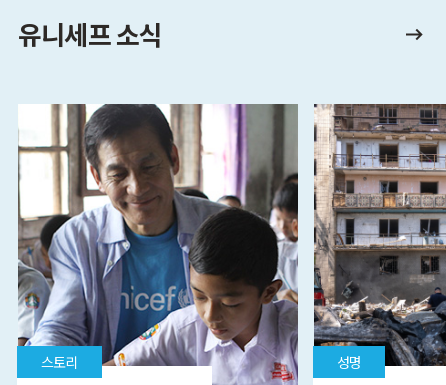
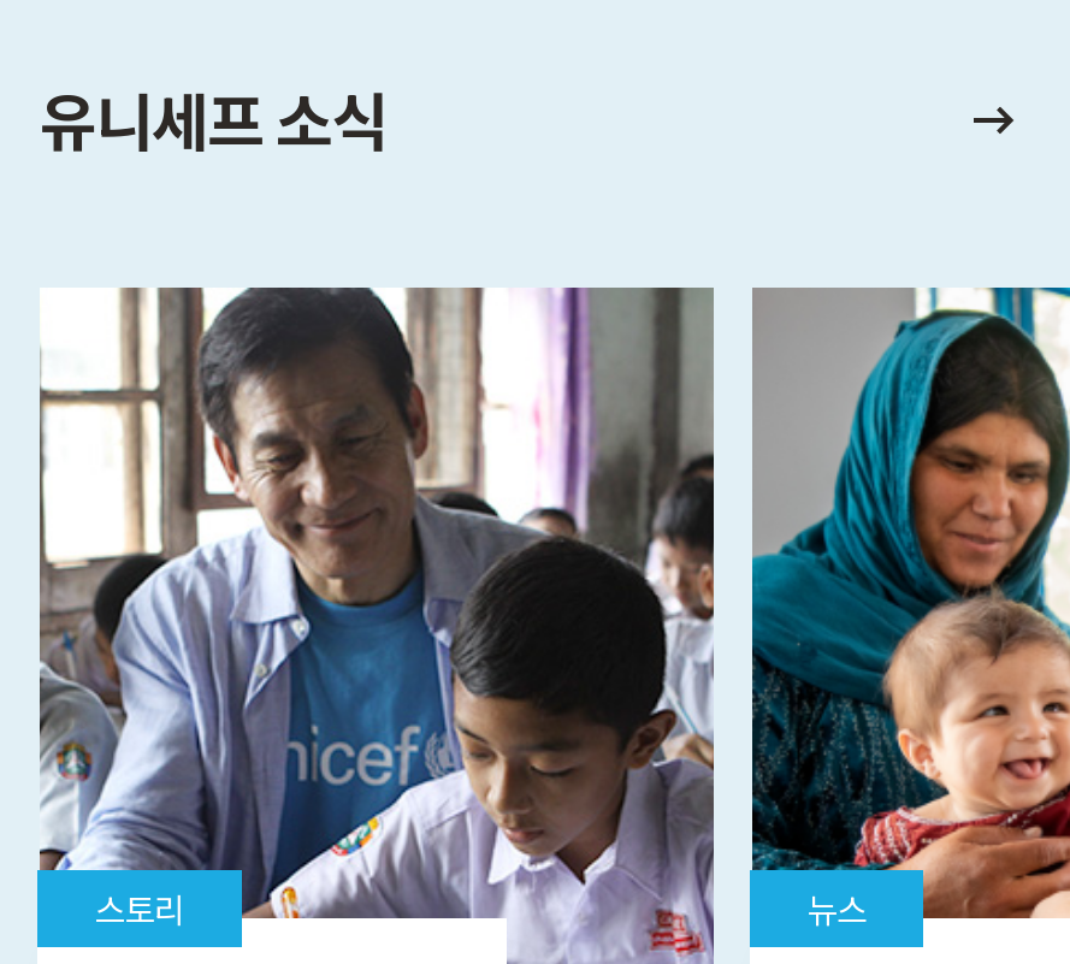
- [image]
- 성명
+ [image]
+ 뉴스
